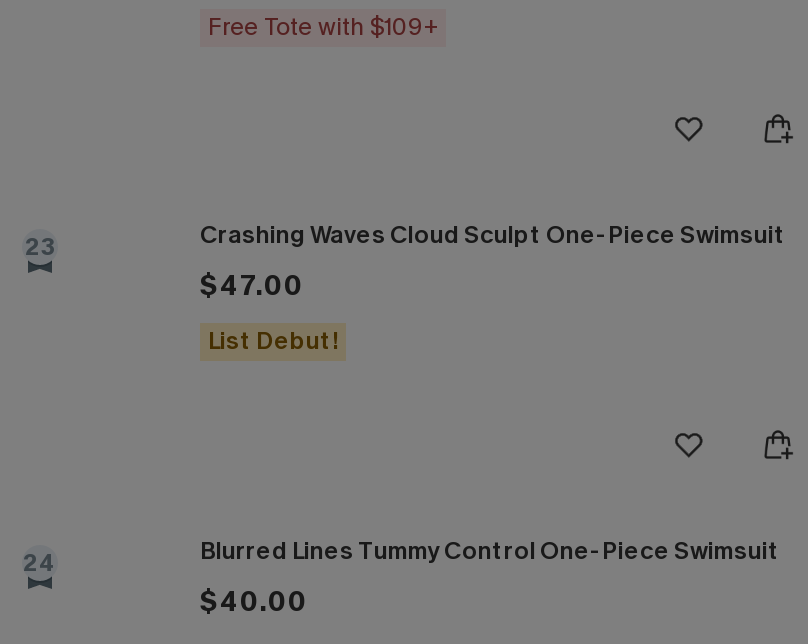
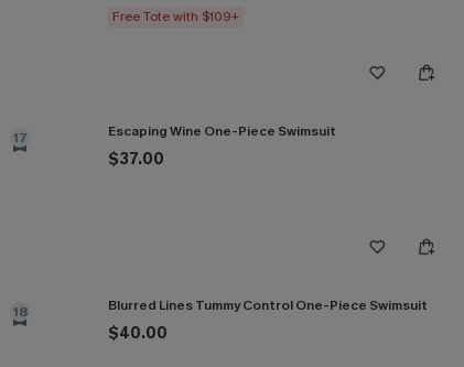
- 23
- Crashing Waves Cloud Sculpt One-Piece Swimsuit
- $47.00
- List Debut!
+ 17
+ Escaping Wine One-Piece Swimsuit
+ $37.00

- 24
+ 18
